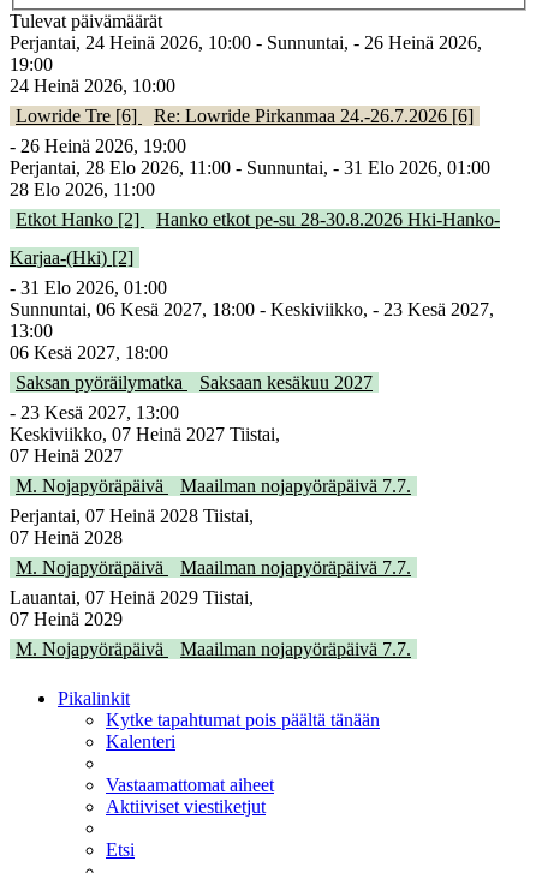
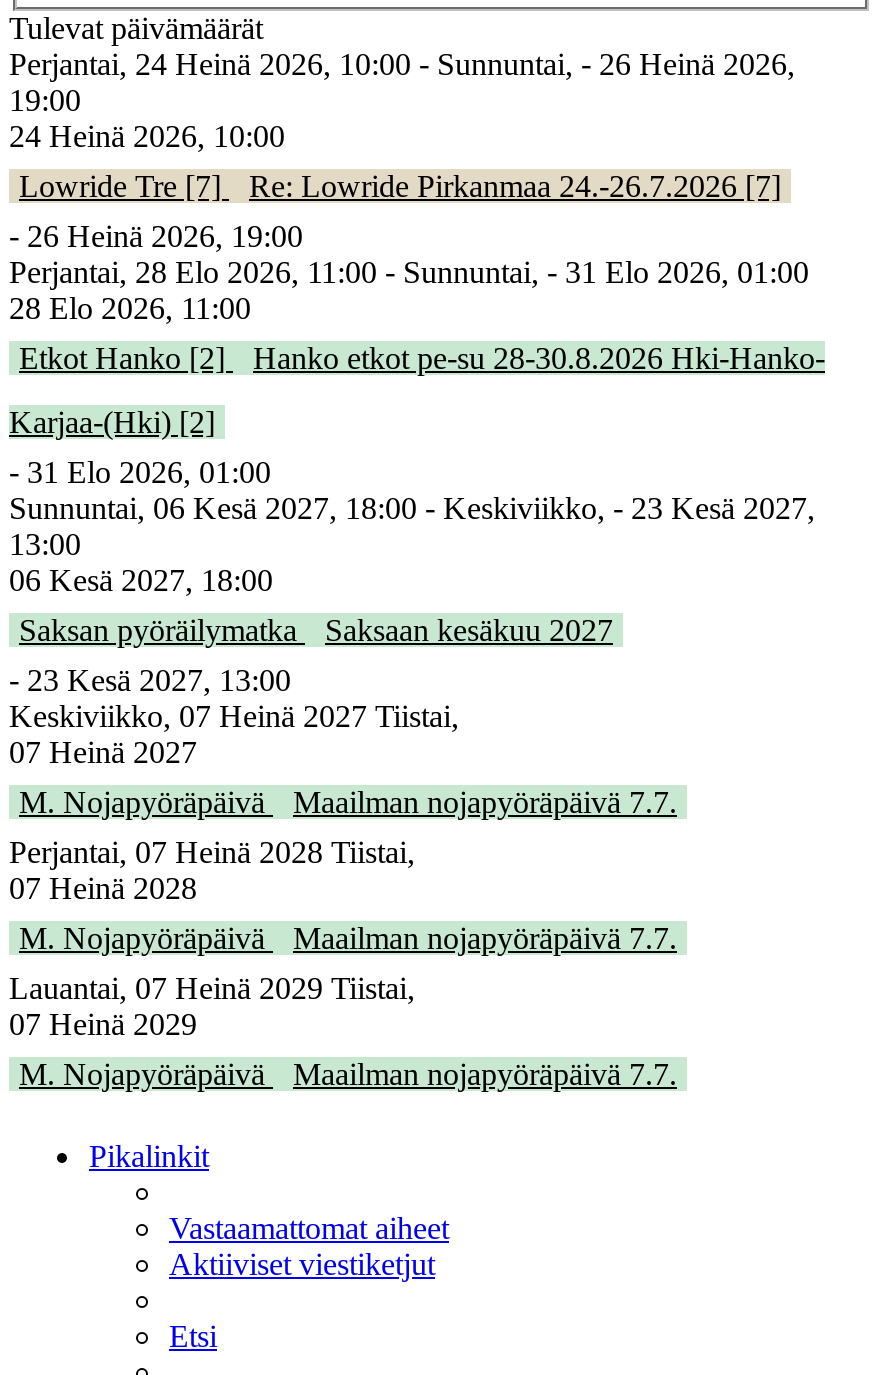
- Lowride Tre [6] Re: Lowride Pirkanmaa 24.-26.7.2026 [6]
+ Lowride Tre [7] Re: Lowride Pirkanmaa 24.-26.7.2026 [7]

- Kytke tapahtumat pois päältä tänään
- Kalenteri
